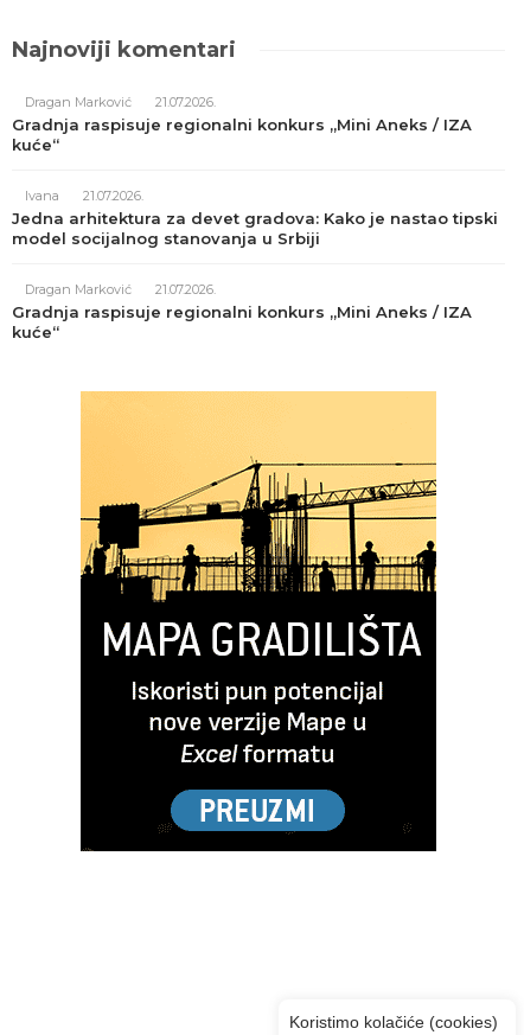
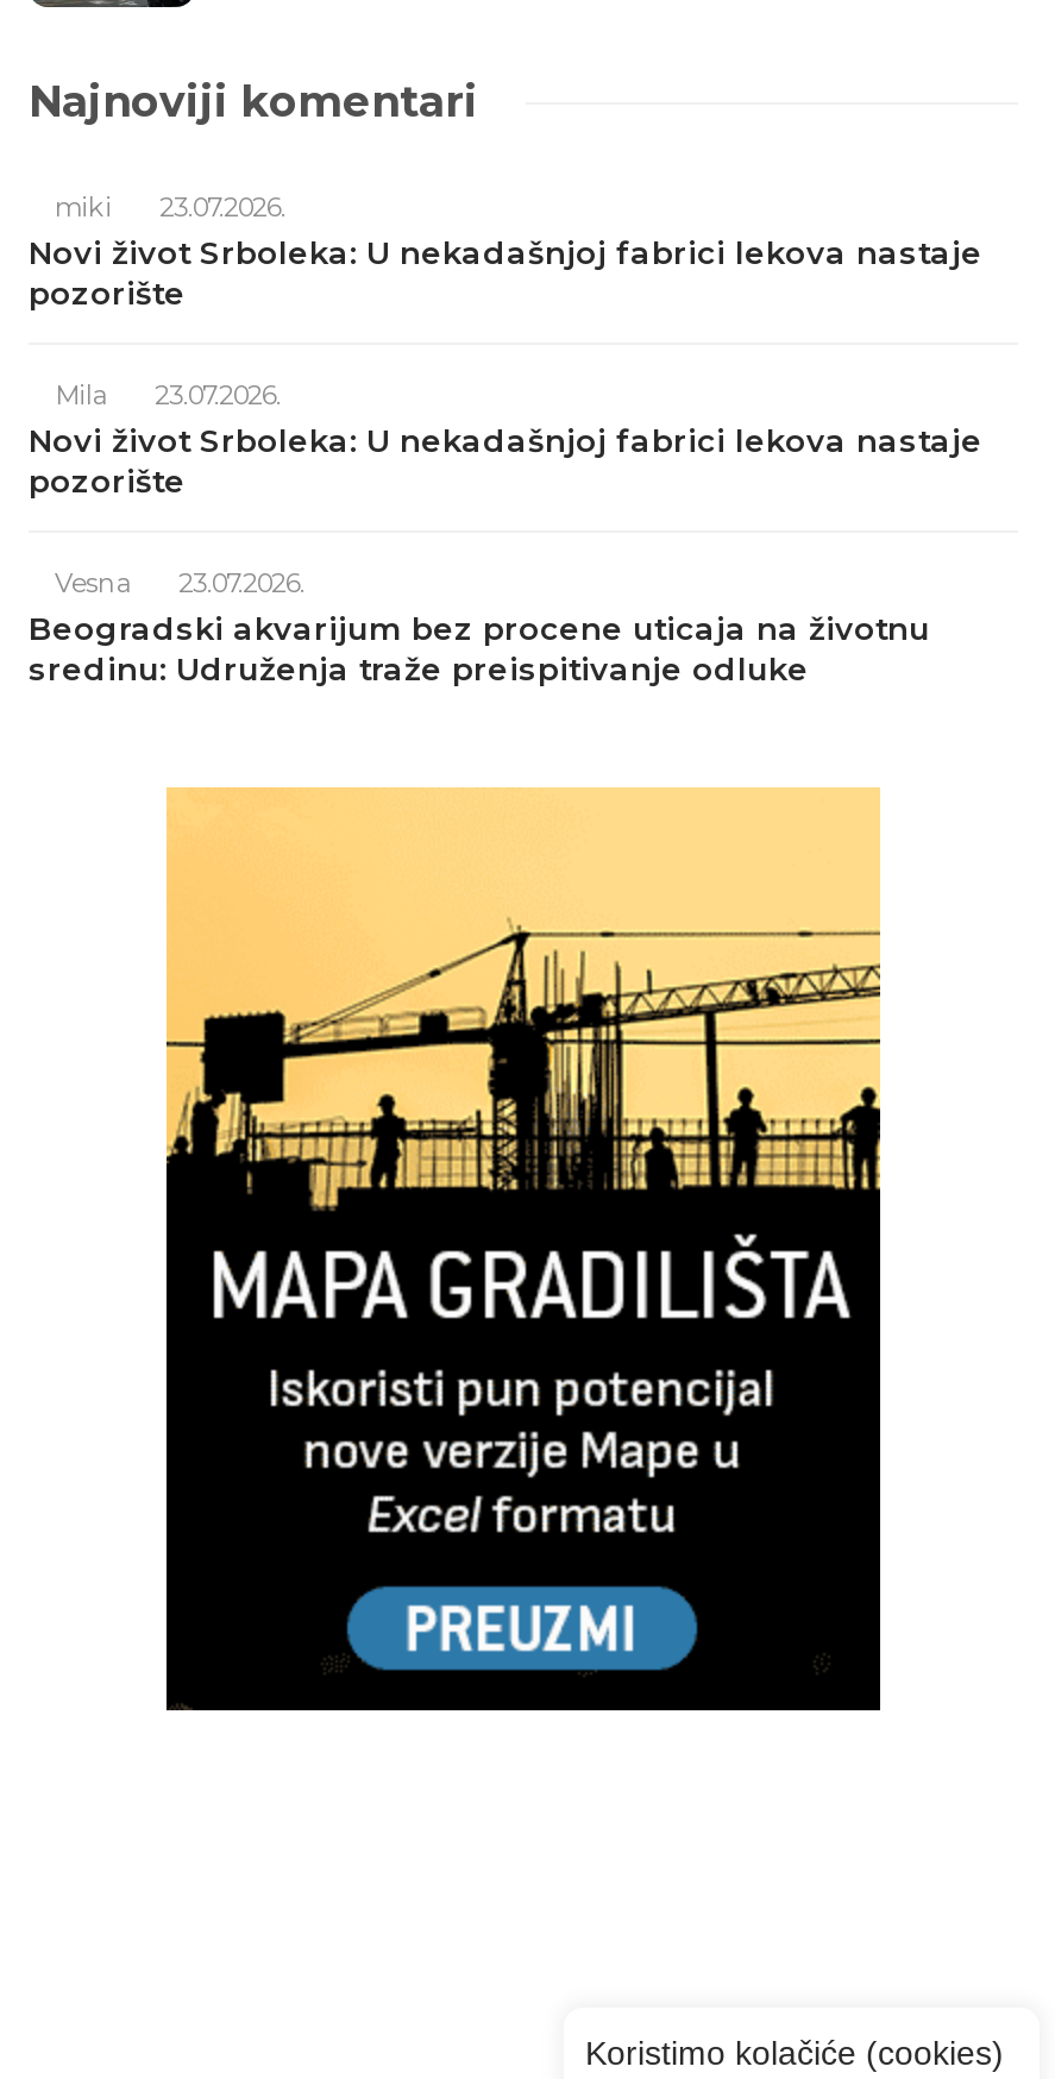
- Dragan Marković
- 21.07.2026.
- Gradnja raspisuje regionalni konkurs „Mini Aneks / IZA
- kuće“
+ miki
+ 23.07.2026.
+ Novi život Srboleka: U nekadašnjoj fabrici lekova nastaje
+ pozorište

- Ivana
- 21.07.2026.
- Jedna arhitektura za devet gradova: Kako je nastao tipski
- model socijalnog stanovanja u Srbiji
+ Mila
+ 23.07.2026.
+ Novi život Srboleka: U nekadašnjoj fabrici lekova nastaje
+ pozorište

- Dragan Marković
- 21.07.2026.
- Gradnja raspisuje regionalni konkurs „Mini Aneks / IZA
- kuće“
+ Vesna
+ 23.07.2026.
+ Beogradski akvarijum bez procene uticaja na životnu
+ sredinu: Udruženja traže preispitivanje odluke
